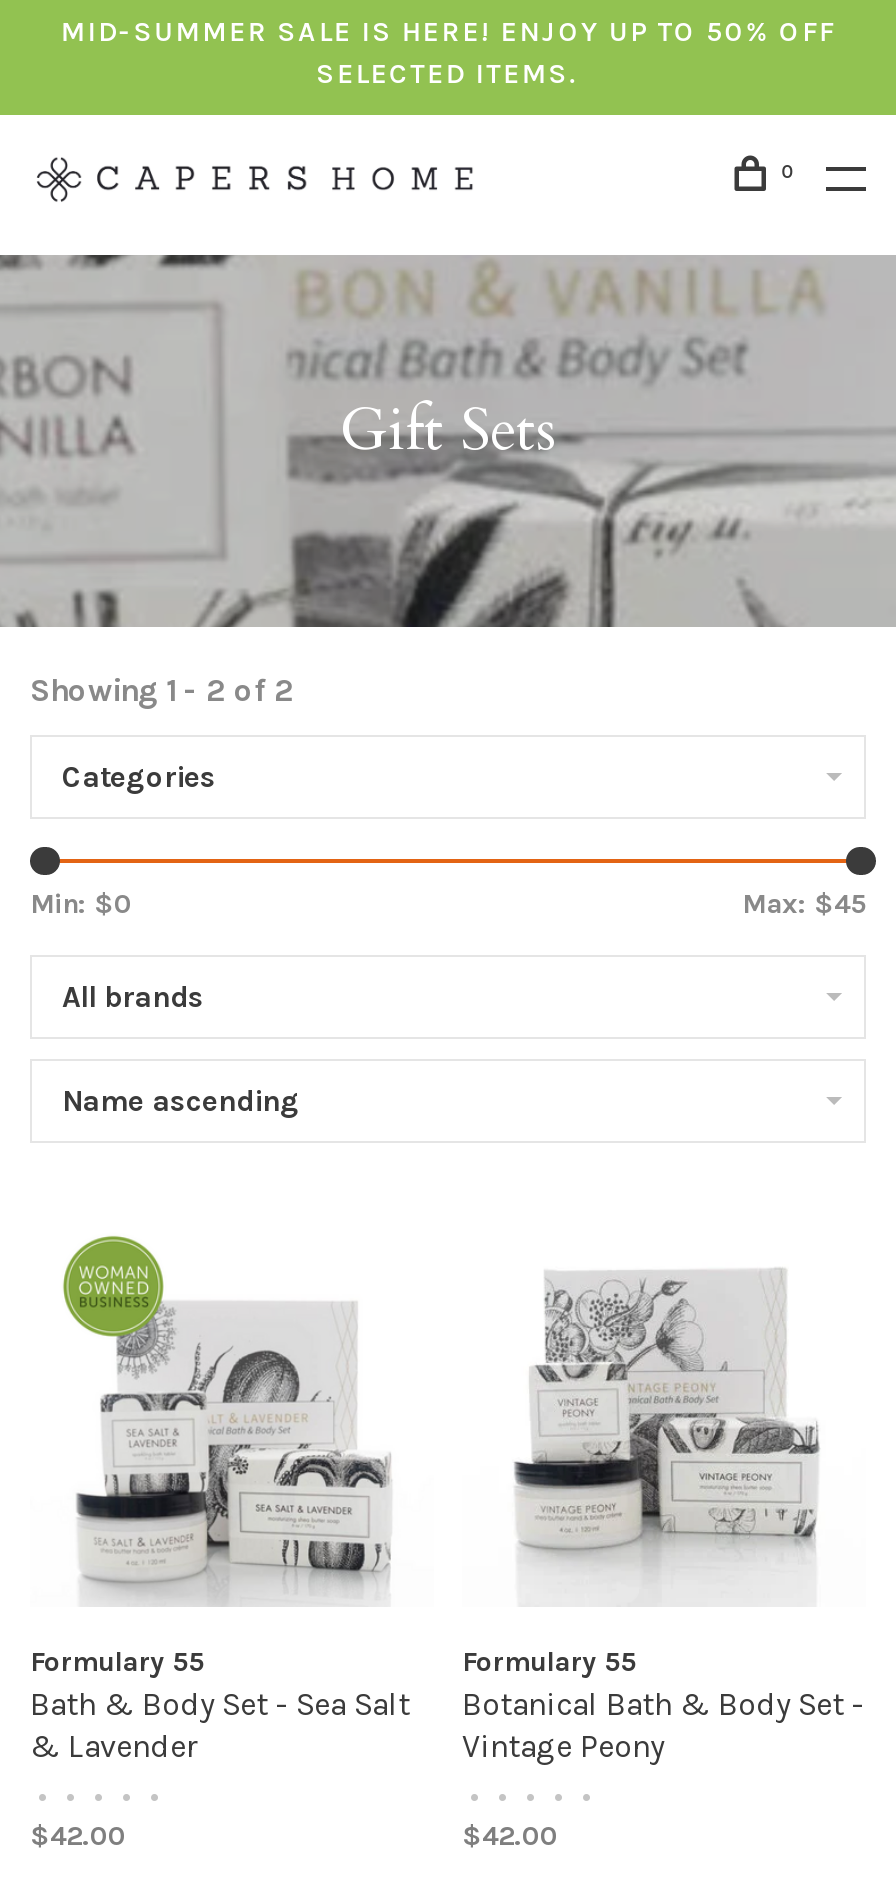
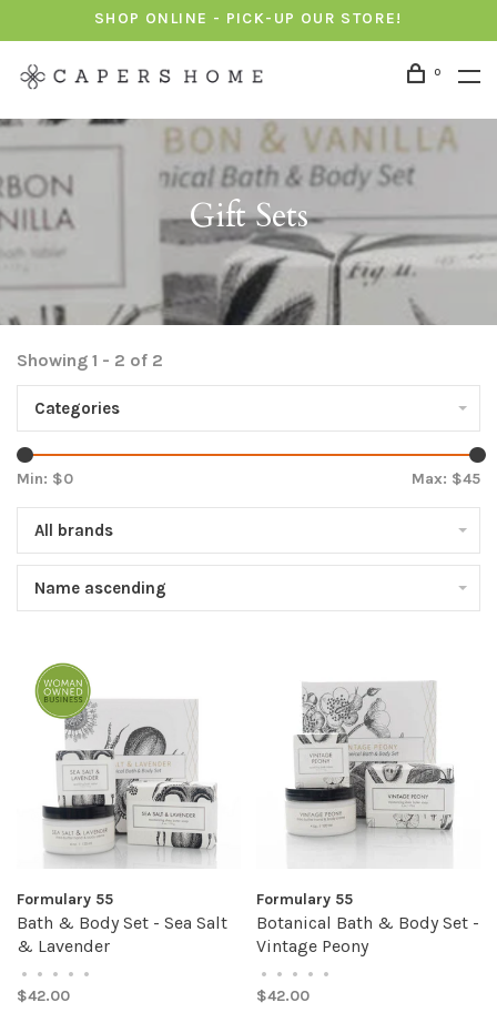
- MID-SUMMER SALE IS HERE! ENJOY UP TO 50% OFF
- SELECTED ITEMS.
+ SHOP ONLINE - PICK-UP OUR STORE!
